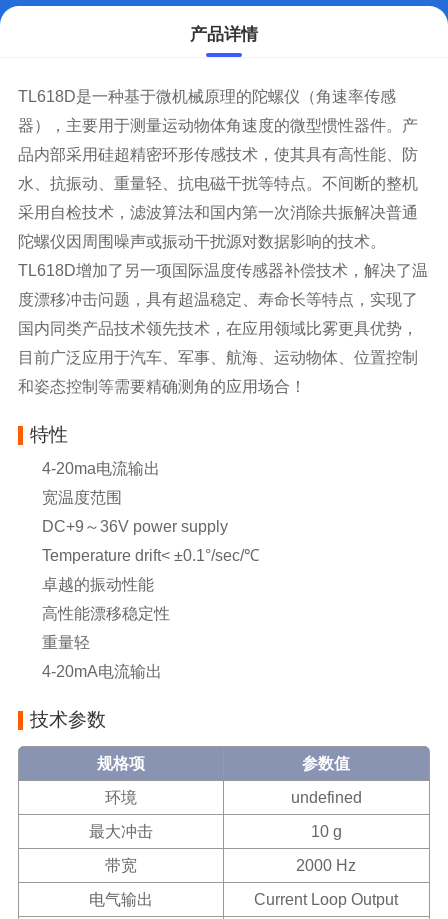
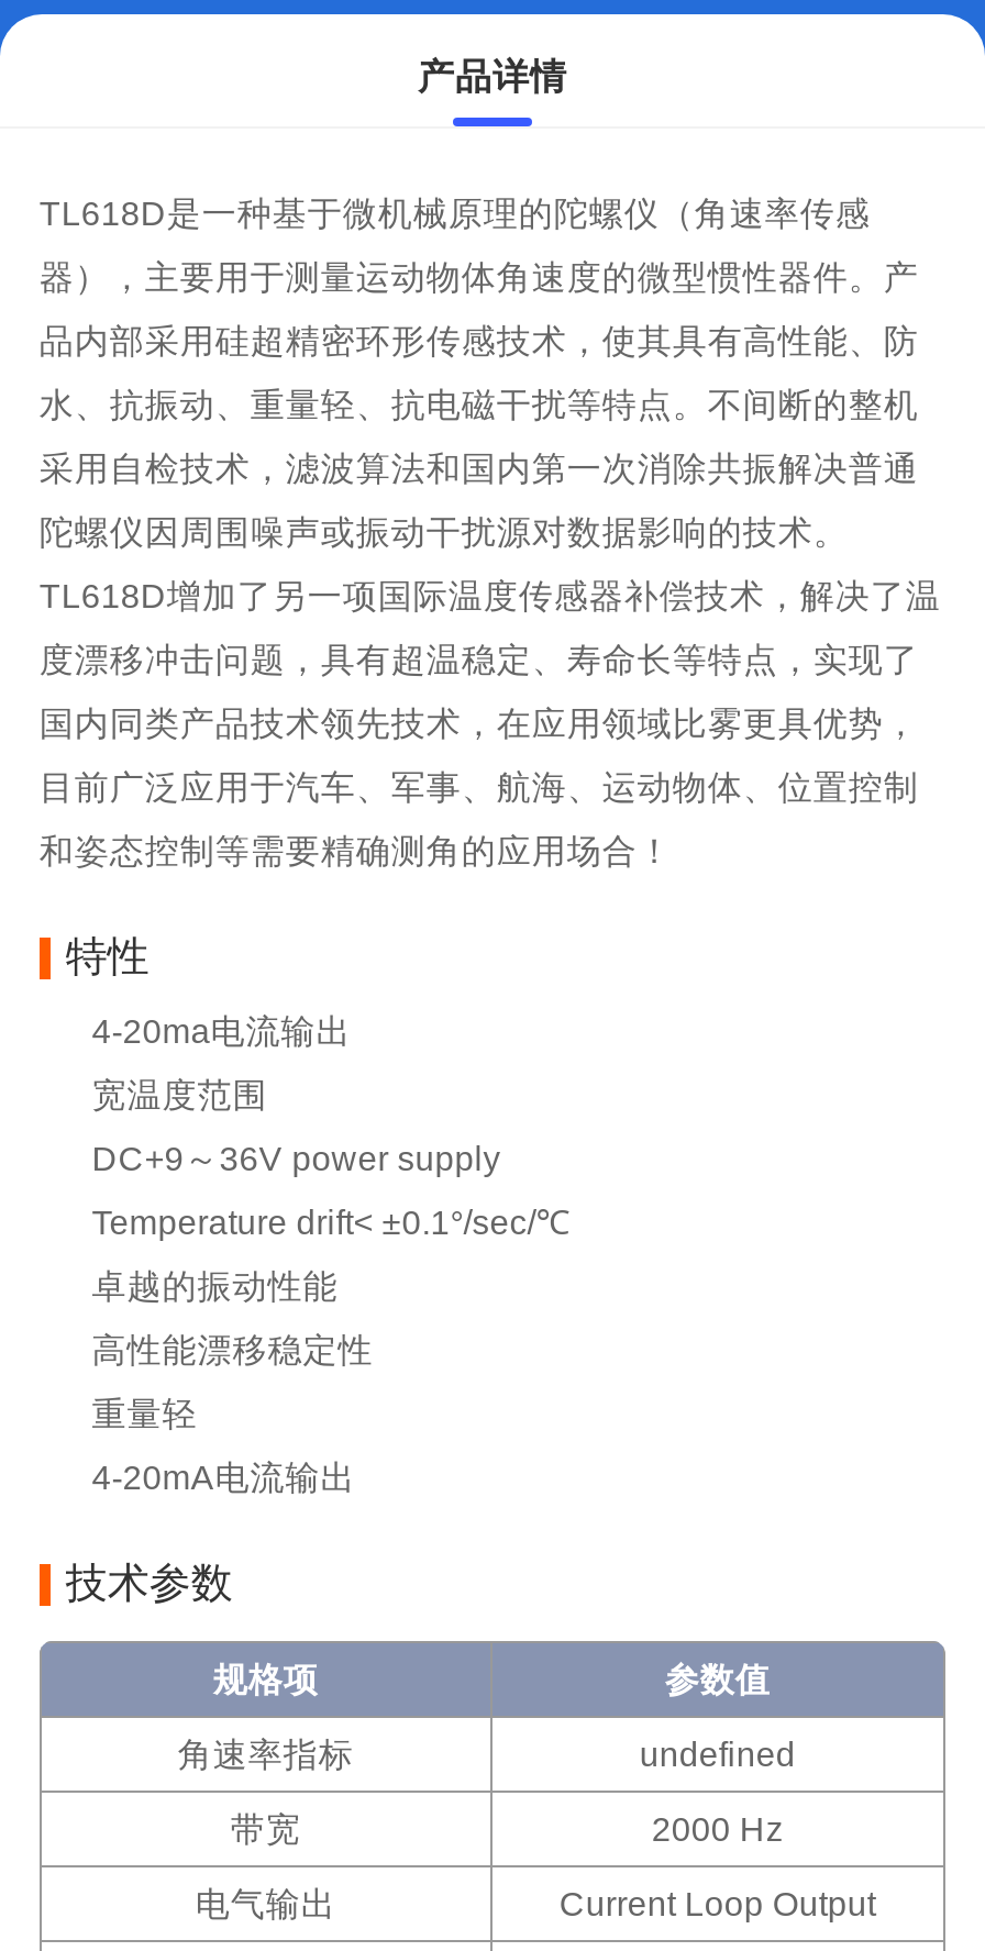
- 环境
+ 角速率指标

- 最大冲击
- 10 g
